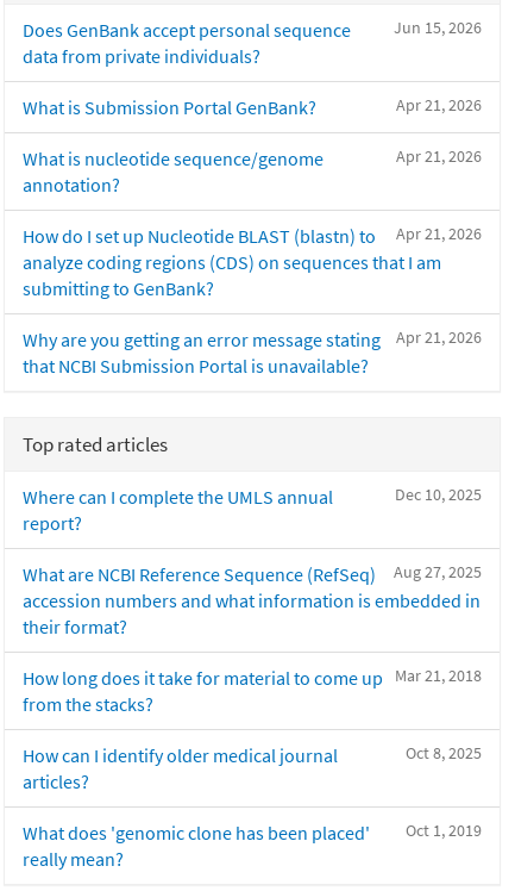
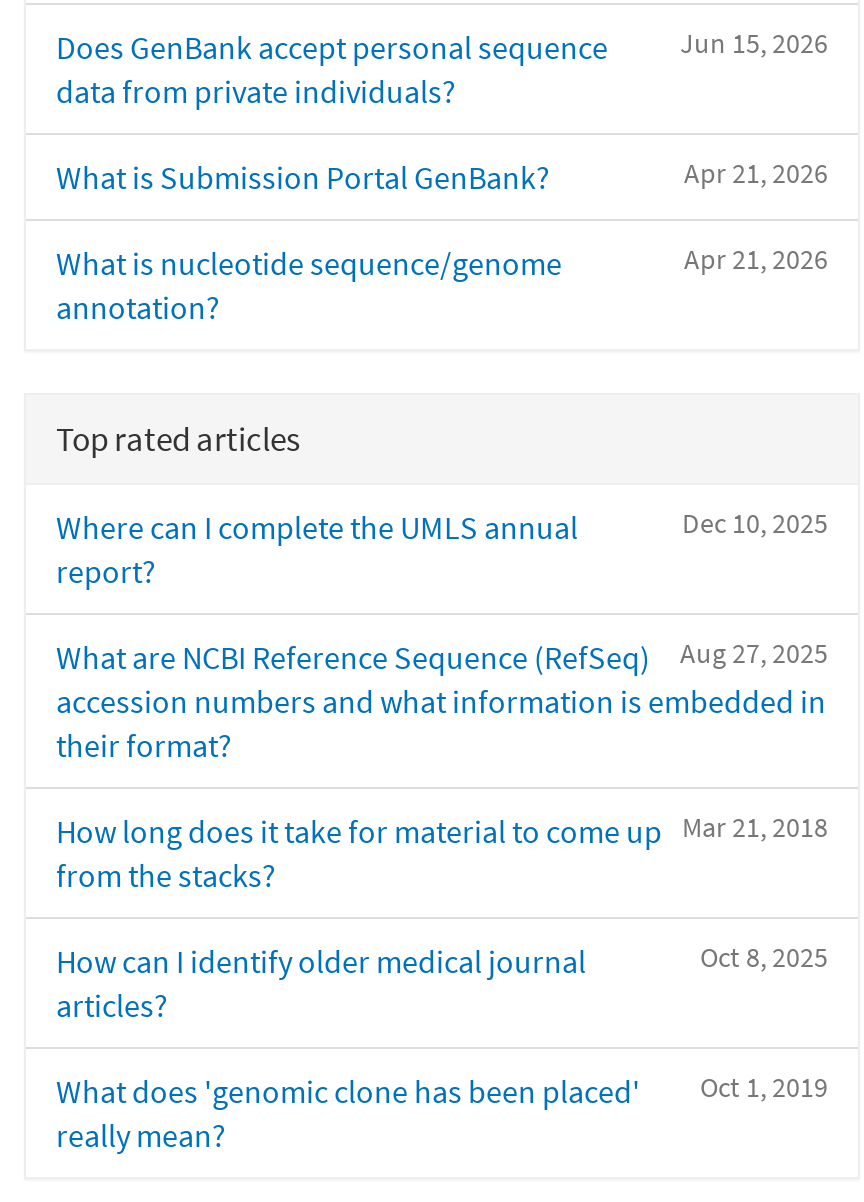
- Apr 21, 2026
- How do I set up Nucleotide BLAST (blastn) to
- analyze coding regions (CDS) on sequences that I am
- submitting to GenBank?
- Apr 21, 2026
- Why are you getting an error message stating
- that NCBI Submission Portal is unavailable?
